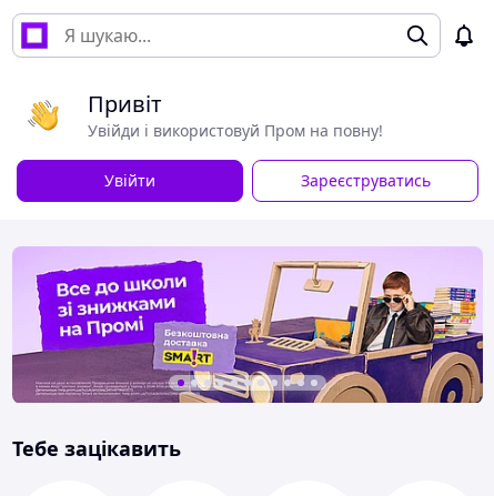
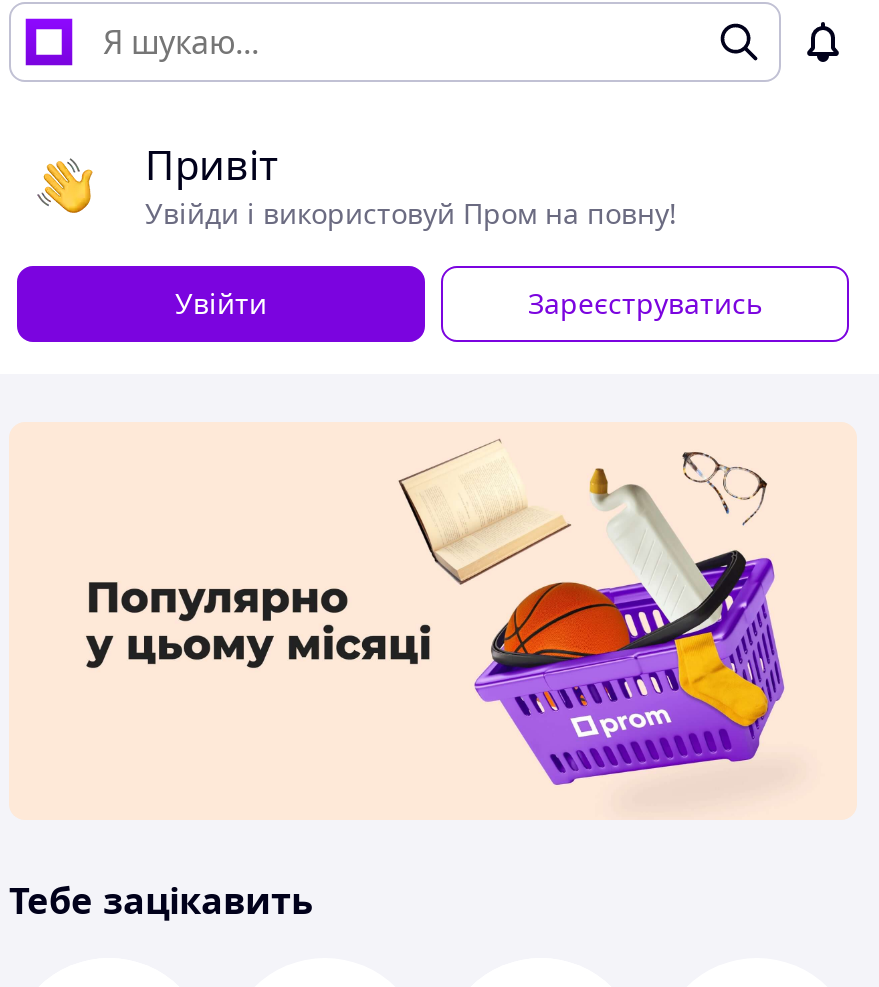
- [image]
+ [image]
